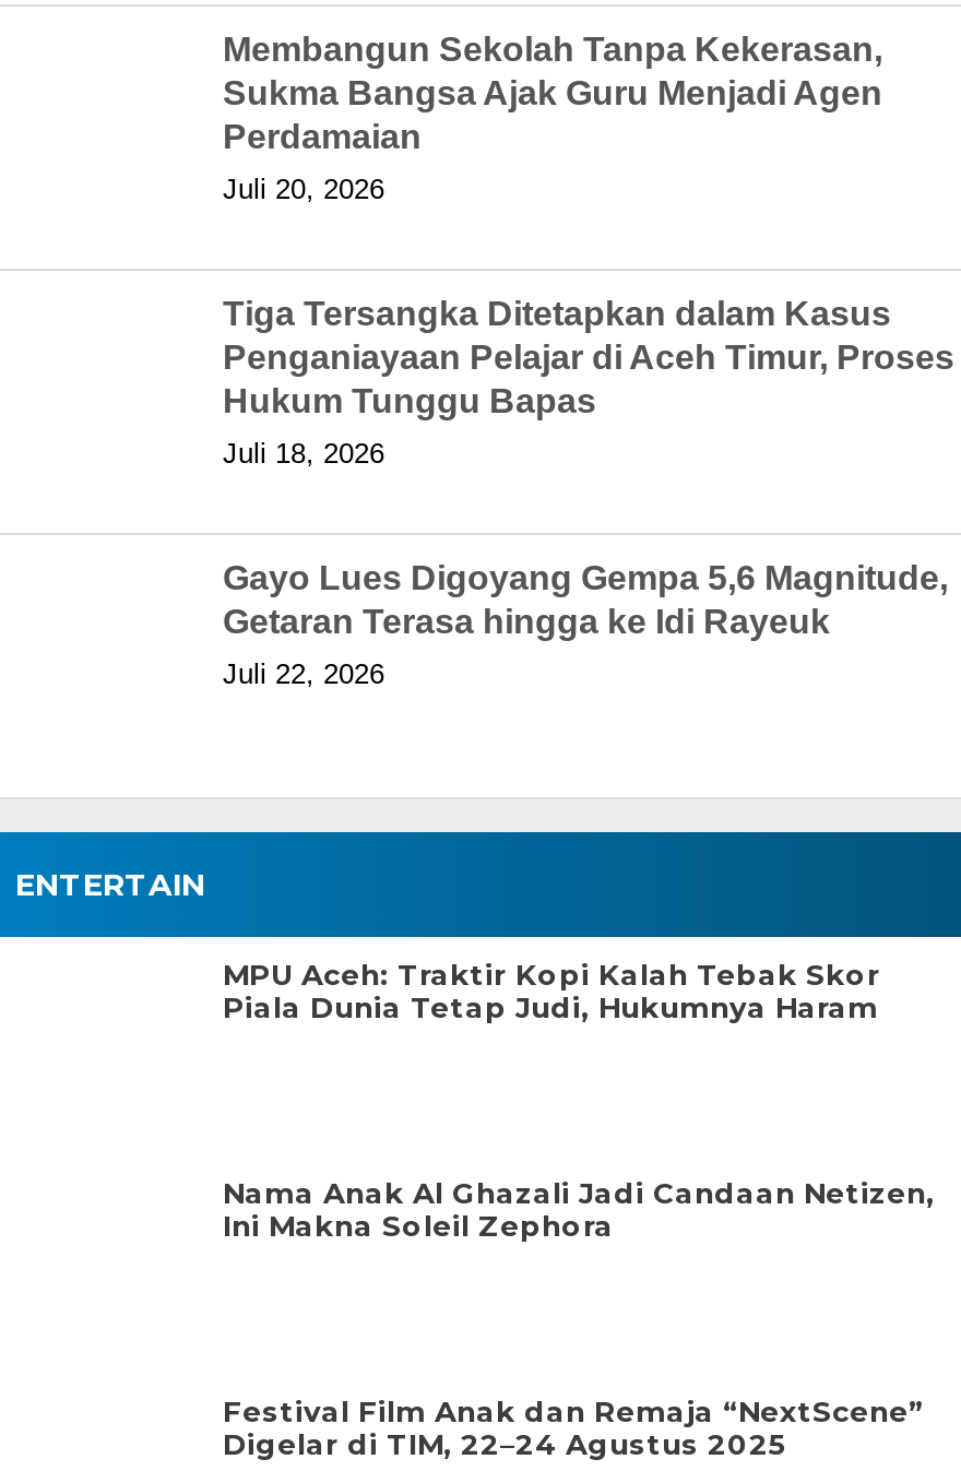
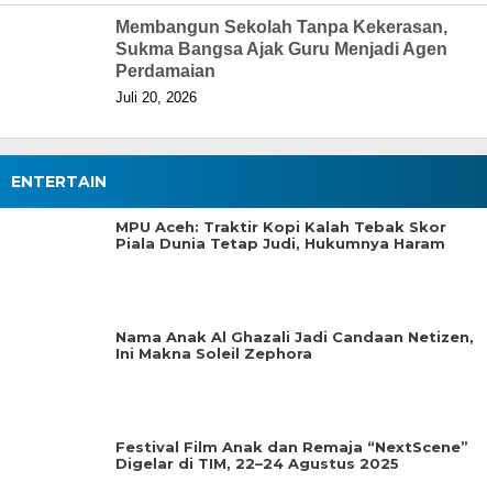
- Tiga Tersangka Ditetapkan dalam Kasus
- Penganiayaan Pelajar di Aceh Timur, Proses
- Hukum Tunggu Bapas
- Juli 18, 2026
- Gayo Lues Digoyang Gempa 5,6 Magnitude,
- Getaran Terasa hingga ke Idi Rayeuk
- Juli 22, 2026
